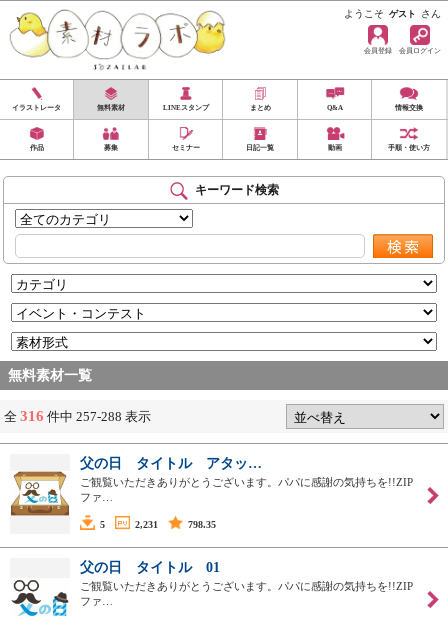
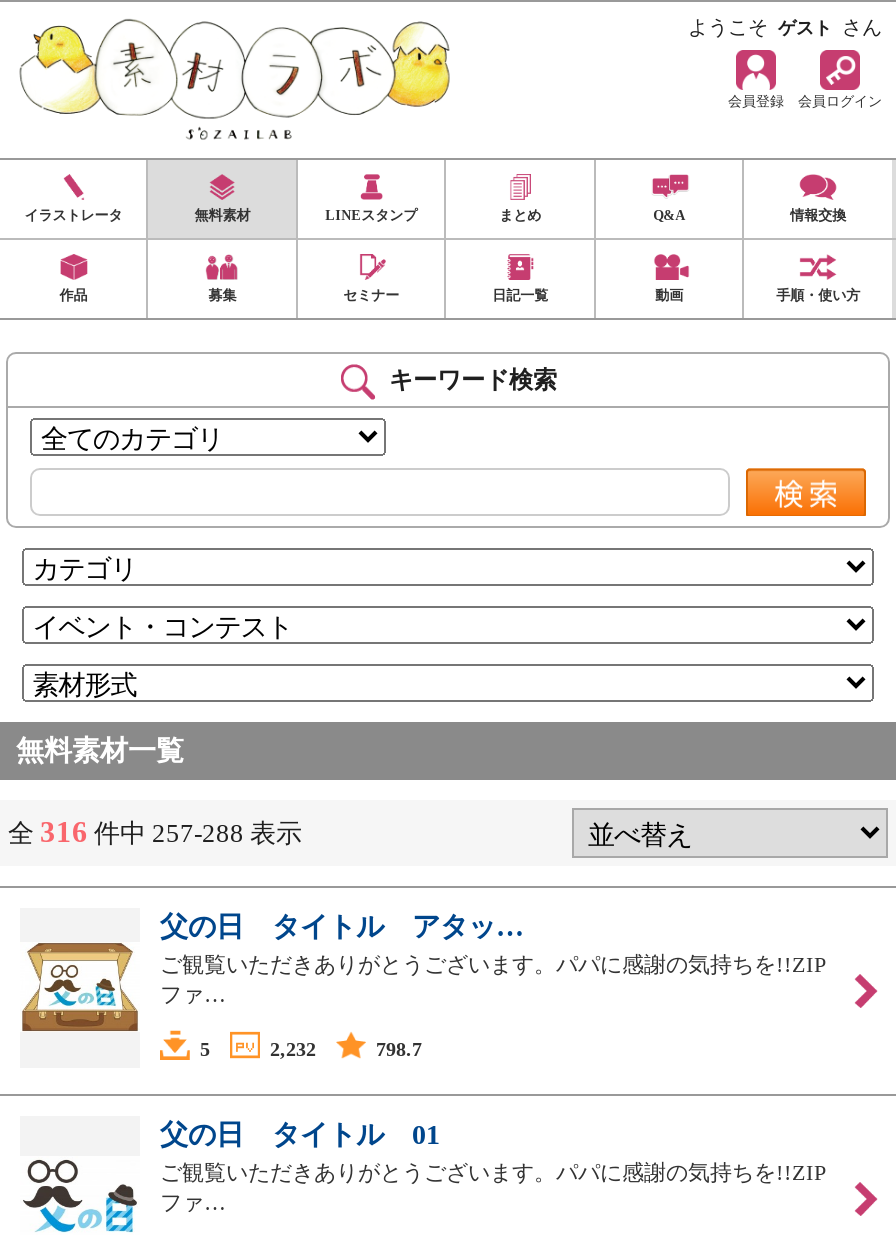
- 2,231
+ 2,232

- 798.35
+ 798.7
